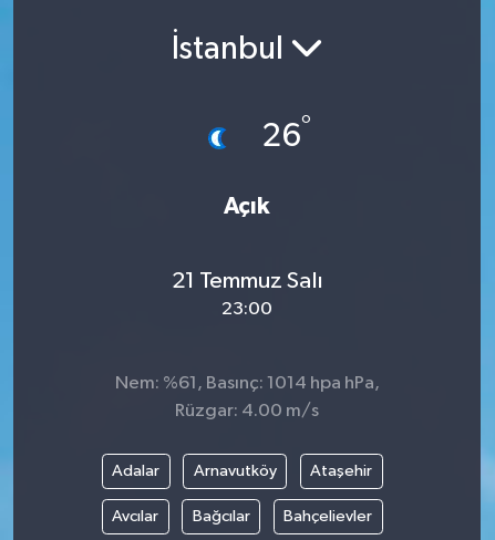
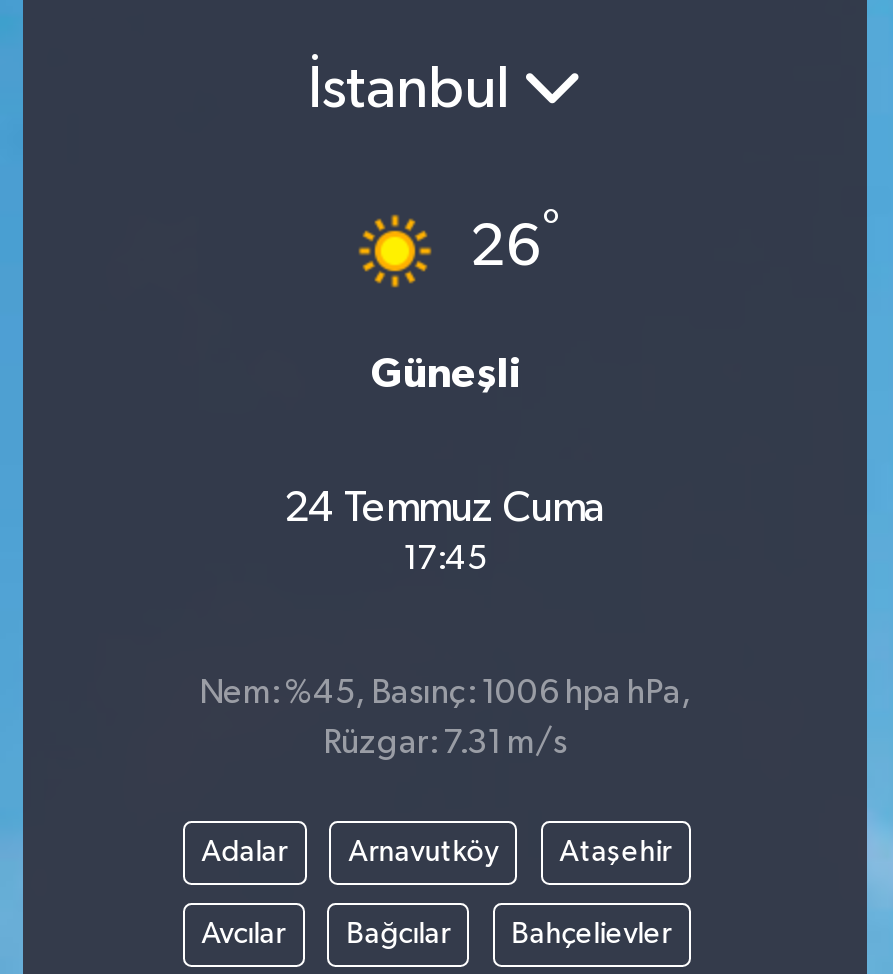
- [image]
- Açık
+ [image]
+ Güneşli

- 21 Temmuz Salı
- 23:00
+ 24 Temmuz Cuma
+ 17:45

- Nem: %61, Basınç: 1014 hpa hPa,
+ Nem: %45, Basınç: 1006 hpa hPa,

- Rüzgar: 4.00 m/s
+ Rüzgar: 7.31 m/s
